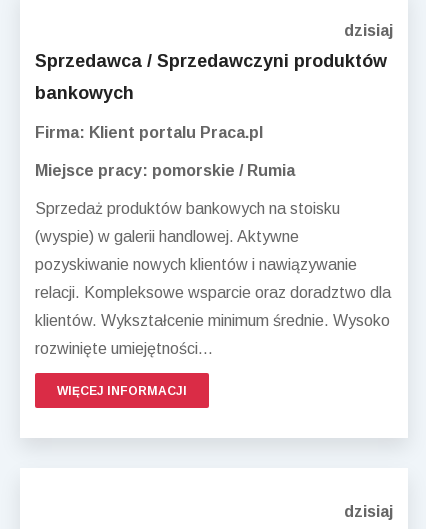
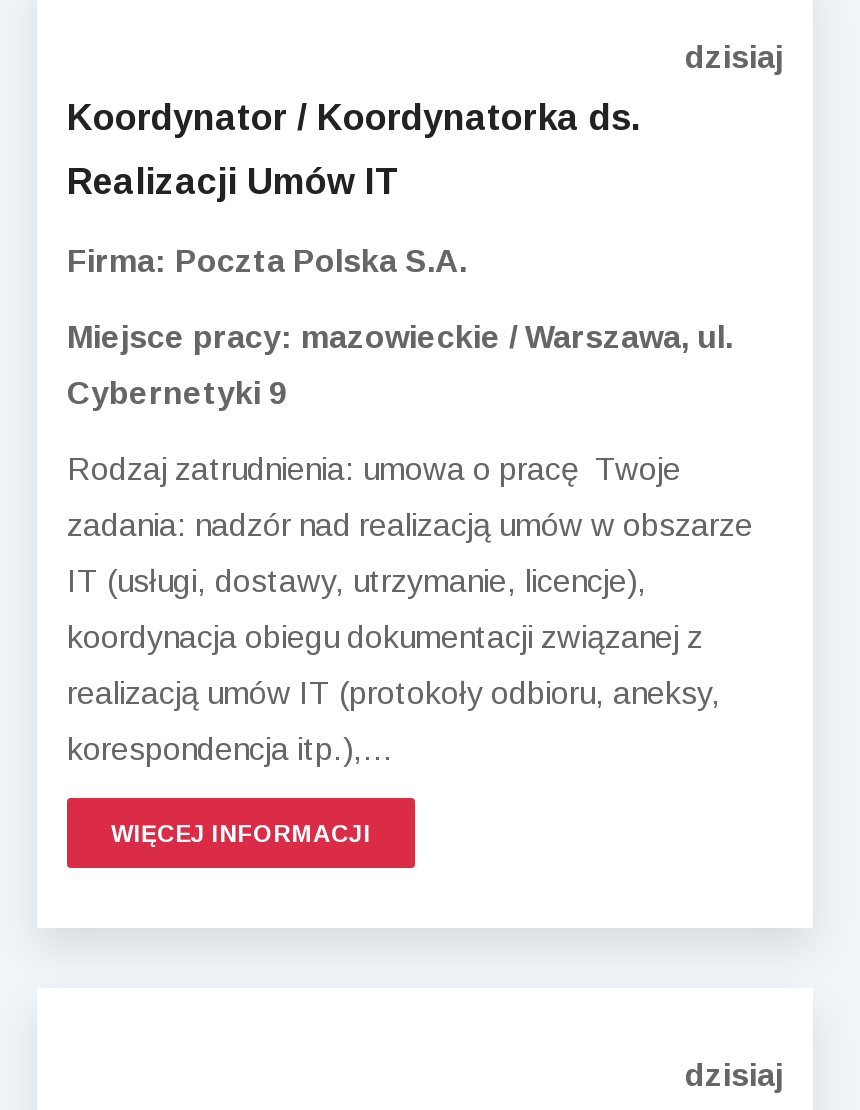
- Sprzedawca / Sprzedawczyni produktów
- bankowych
- Firma: Klient portalu Praca.pl
- Miejsce pracy: pomorskie / Rumia
- Sprzedaż produktów bankowych na stoisku
- (wyspie) w galerii handlowej. Aktywne
- pozyskiwanie nowych klientów i nawiązywanie
- relacji. Kompleksowe wsparcie oraz doradztwo dla
- klientów. Wykształcenie minimum średnie. Wysoko
- rozwinięte umiejętności...
+ Koordynator / Koordynatorka ds.
+ Realizacji Umów IT
+ Firma: Poczta Polska S.A.
+ Miejsce pracy: mazowieckie / Warszawa, ul.
+ Cybernetyki 9
+ Rodzaj zatrudnienia: umowa o pracę Twoje
+ zadania: nadzór nad realizacją umów w obszarze
+ IT (usługi, dostawy, utrzymanie, licencje),
+ koordynacja obiegu dokumentacji związanej z
+ realizacją umów IT (protokoły odbioru, aneksy,
+ korespondencja itp.),...
